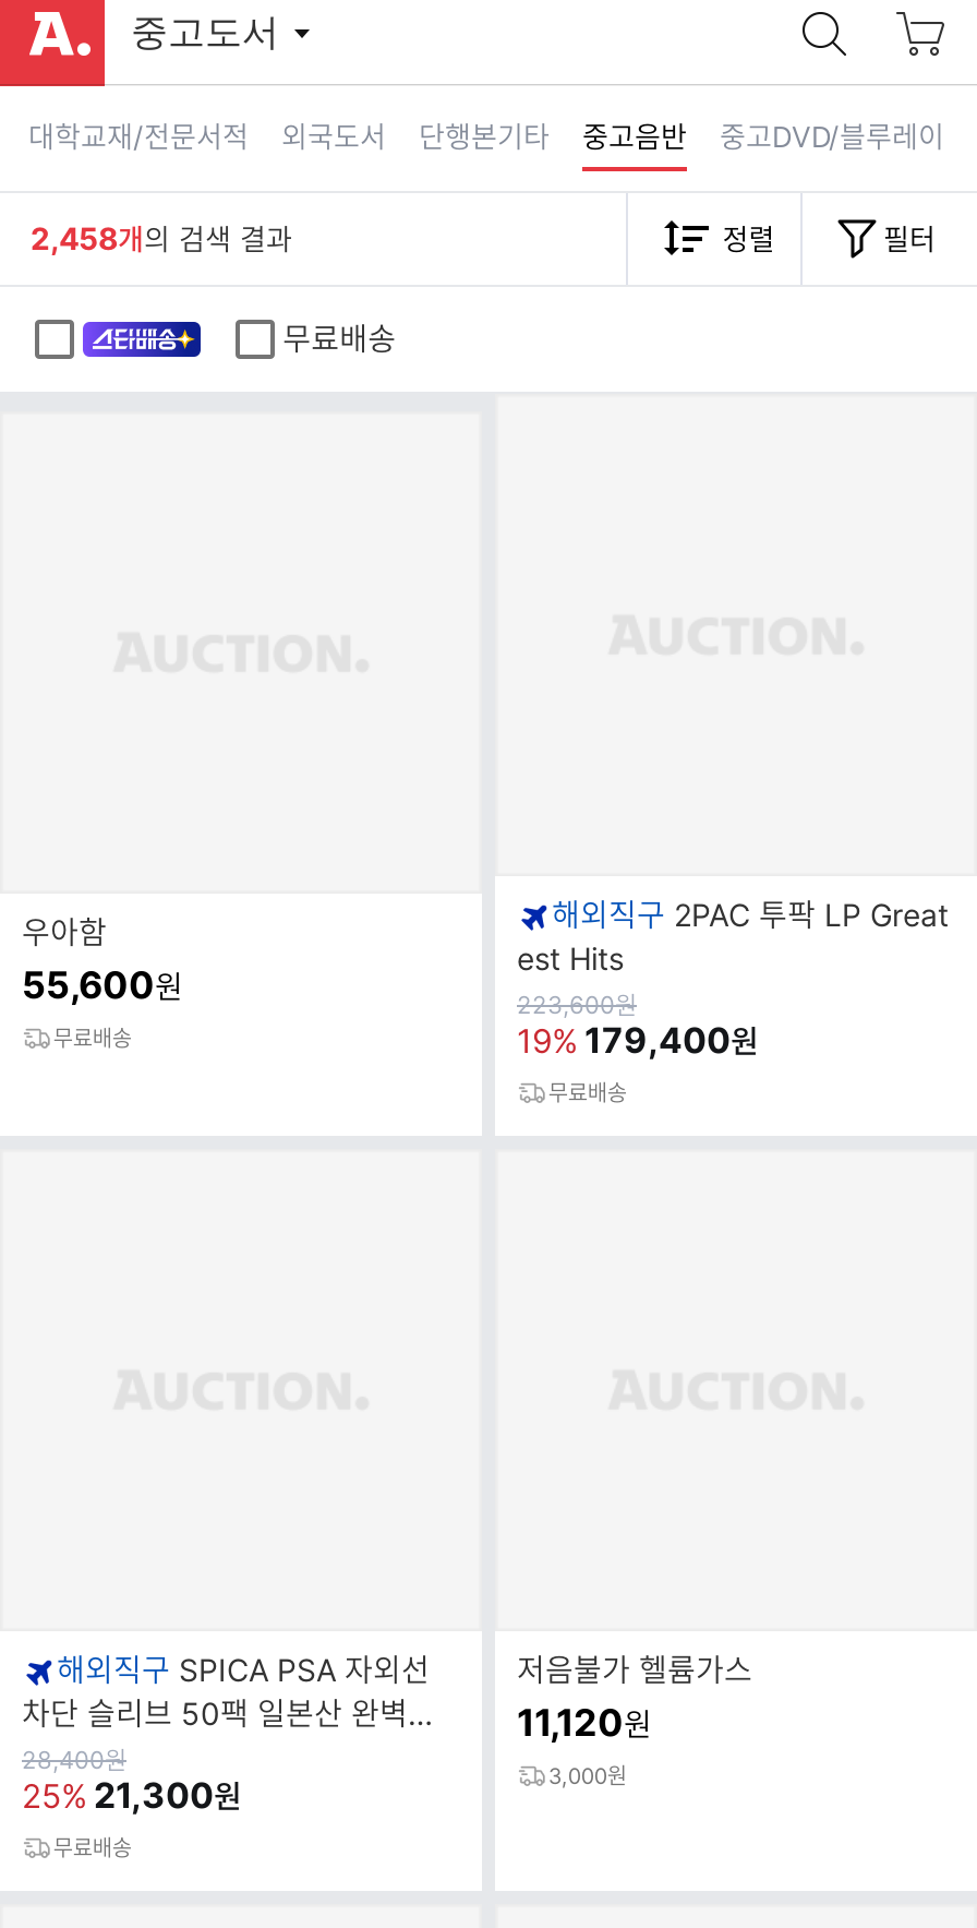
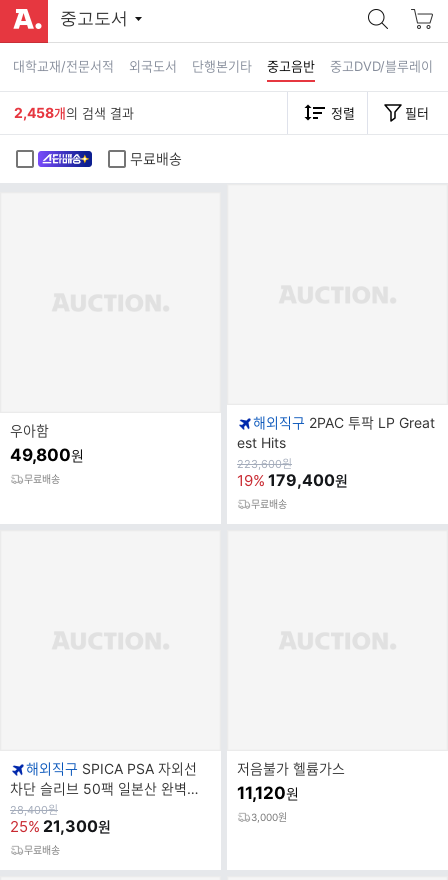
- 55,600원
+ 49,800원
